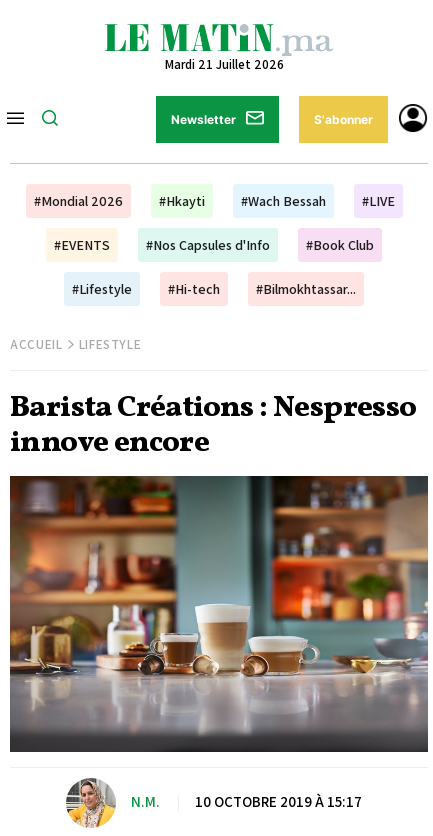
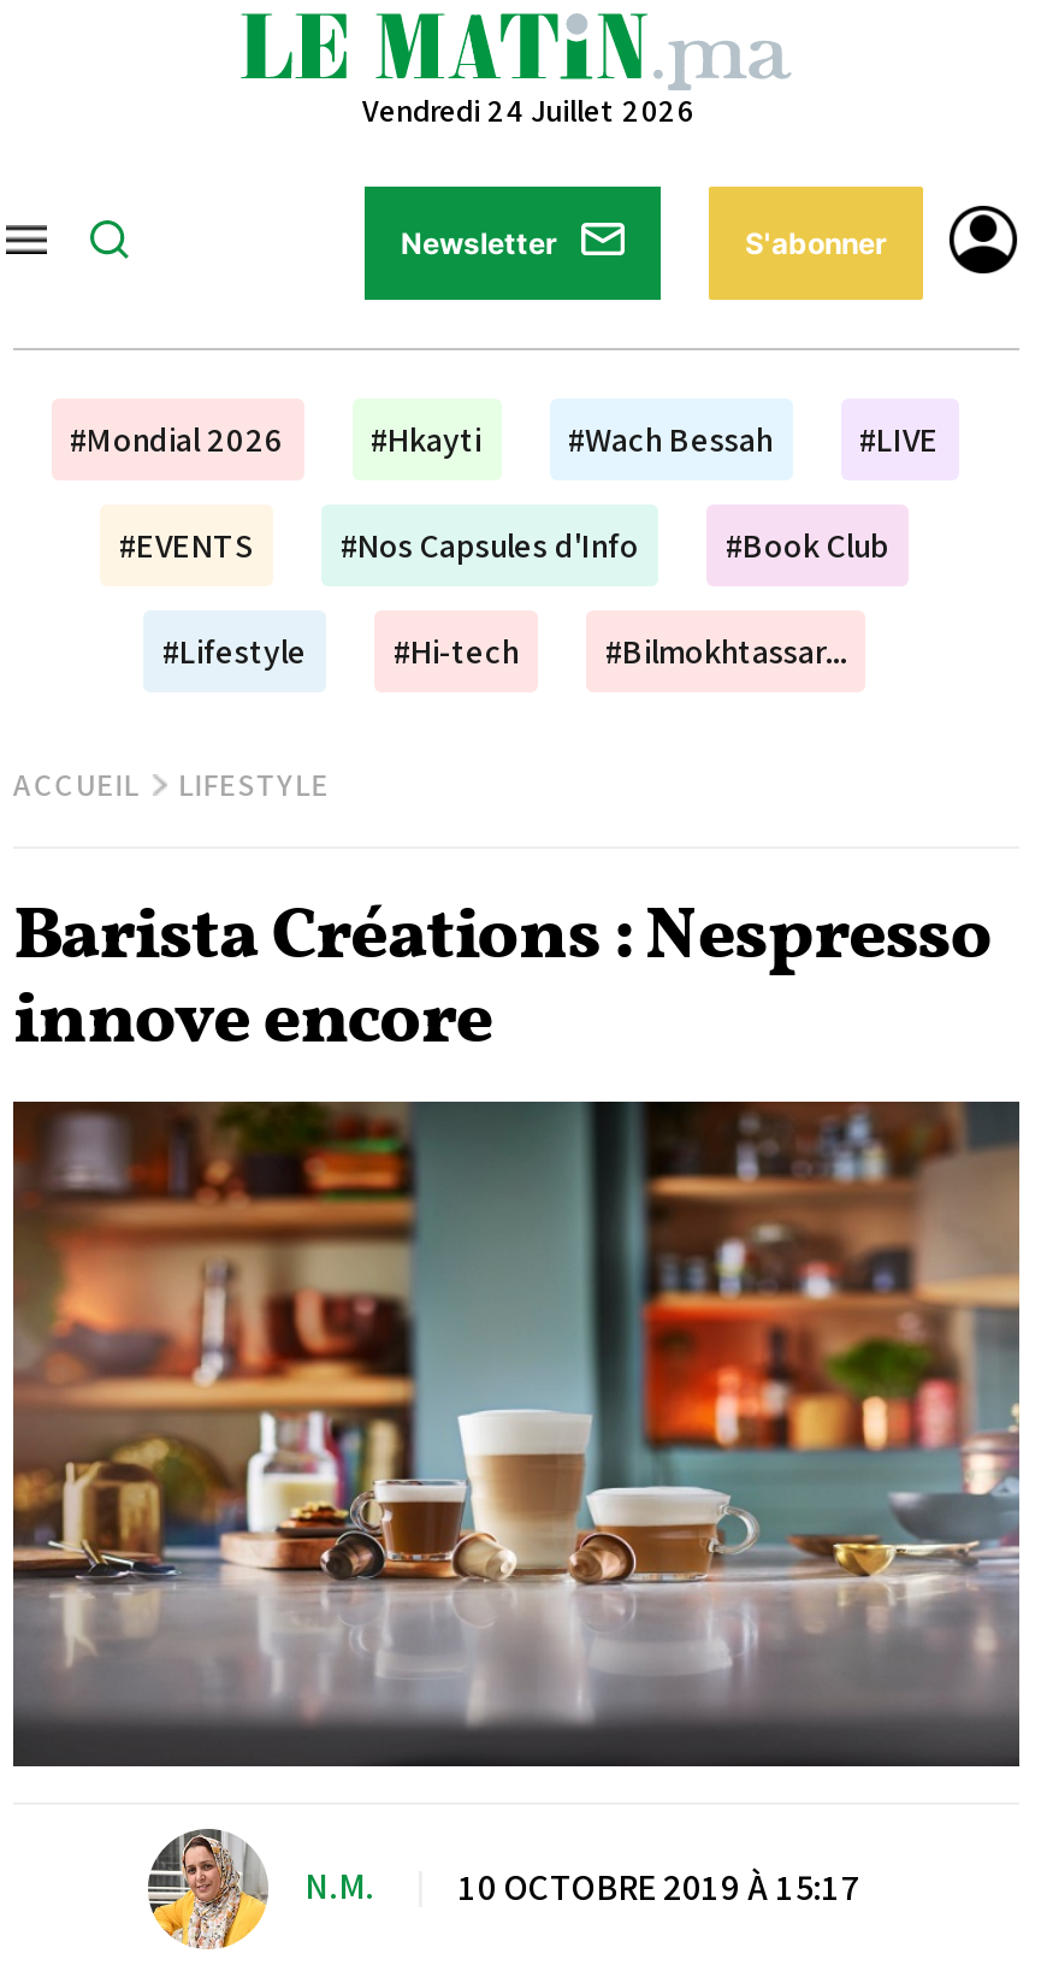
- Mardi 21 Juillet 2026
+ Vendredi 24 Juillet 2026
